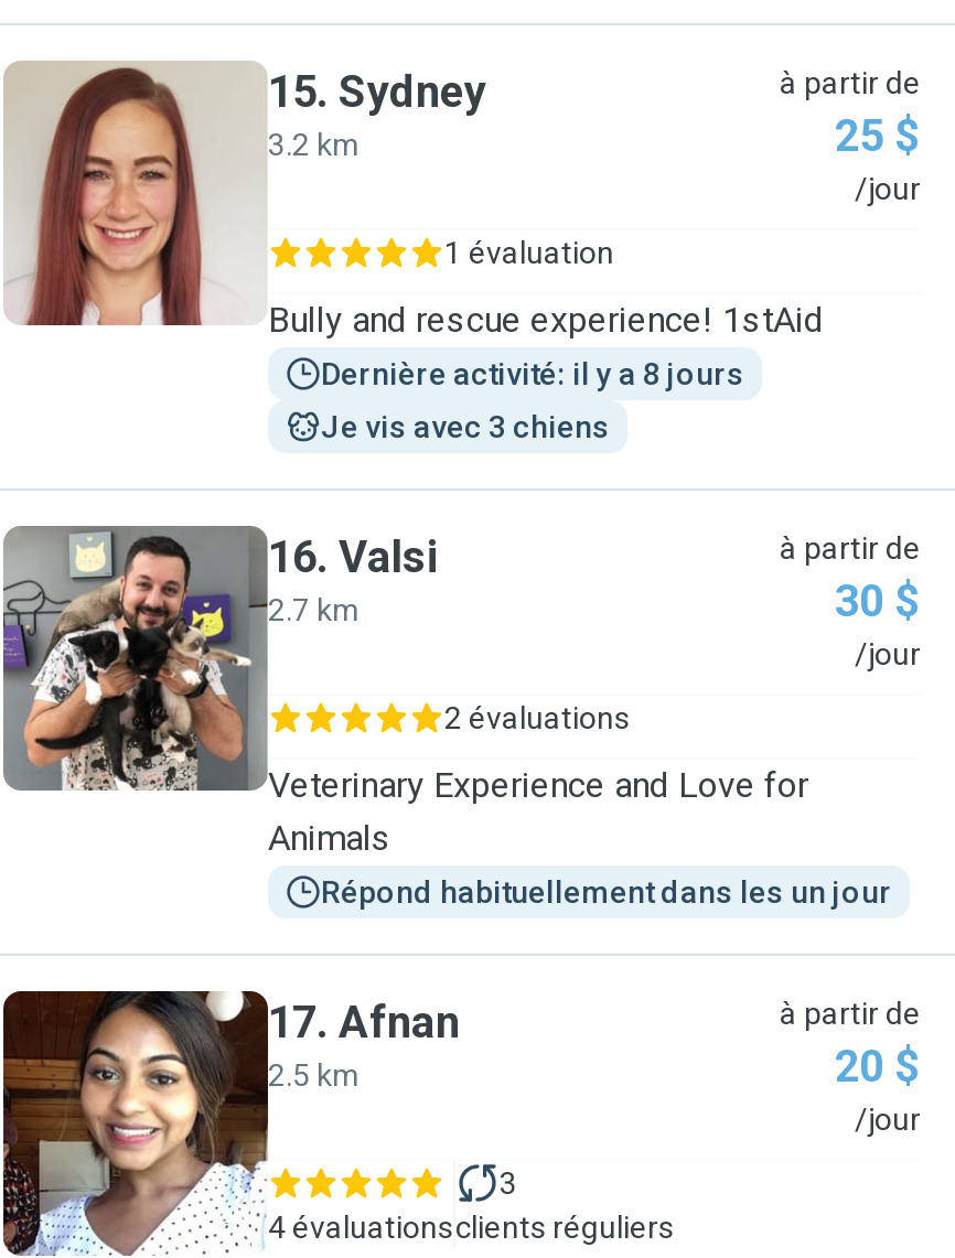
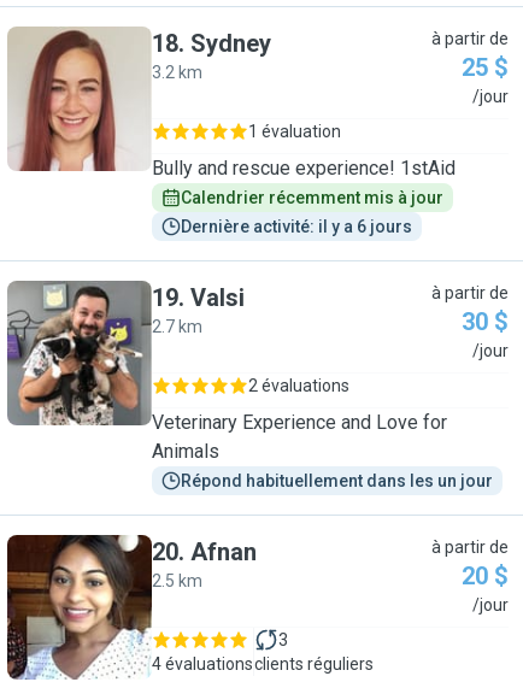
- 15. Sydney
+ 18. Sydney

- Dernière activité: il y a 8 jours
+ Calendrier récemment mis à jour

- Je vis avec 3 chiens
+ Dernière activité: il y a 6 jours

- 16. Valsi
+ 19. Valsi

- 17. Afnan
+ 20. Afnan
